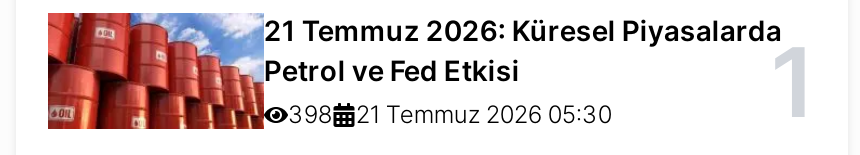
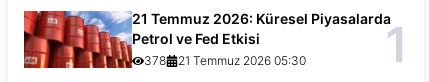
- 398 21 Temmuz 2026 05:30
+ 378 21 Temmuz 2026 05:30
